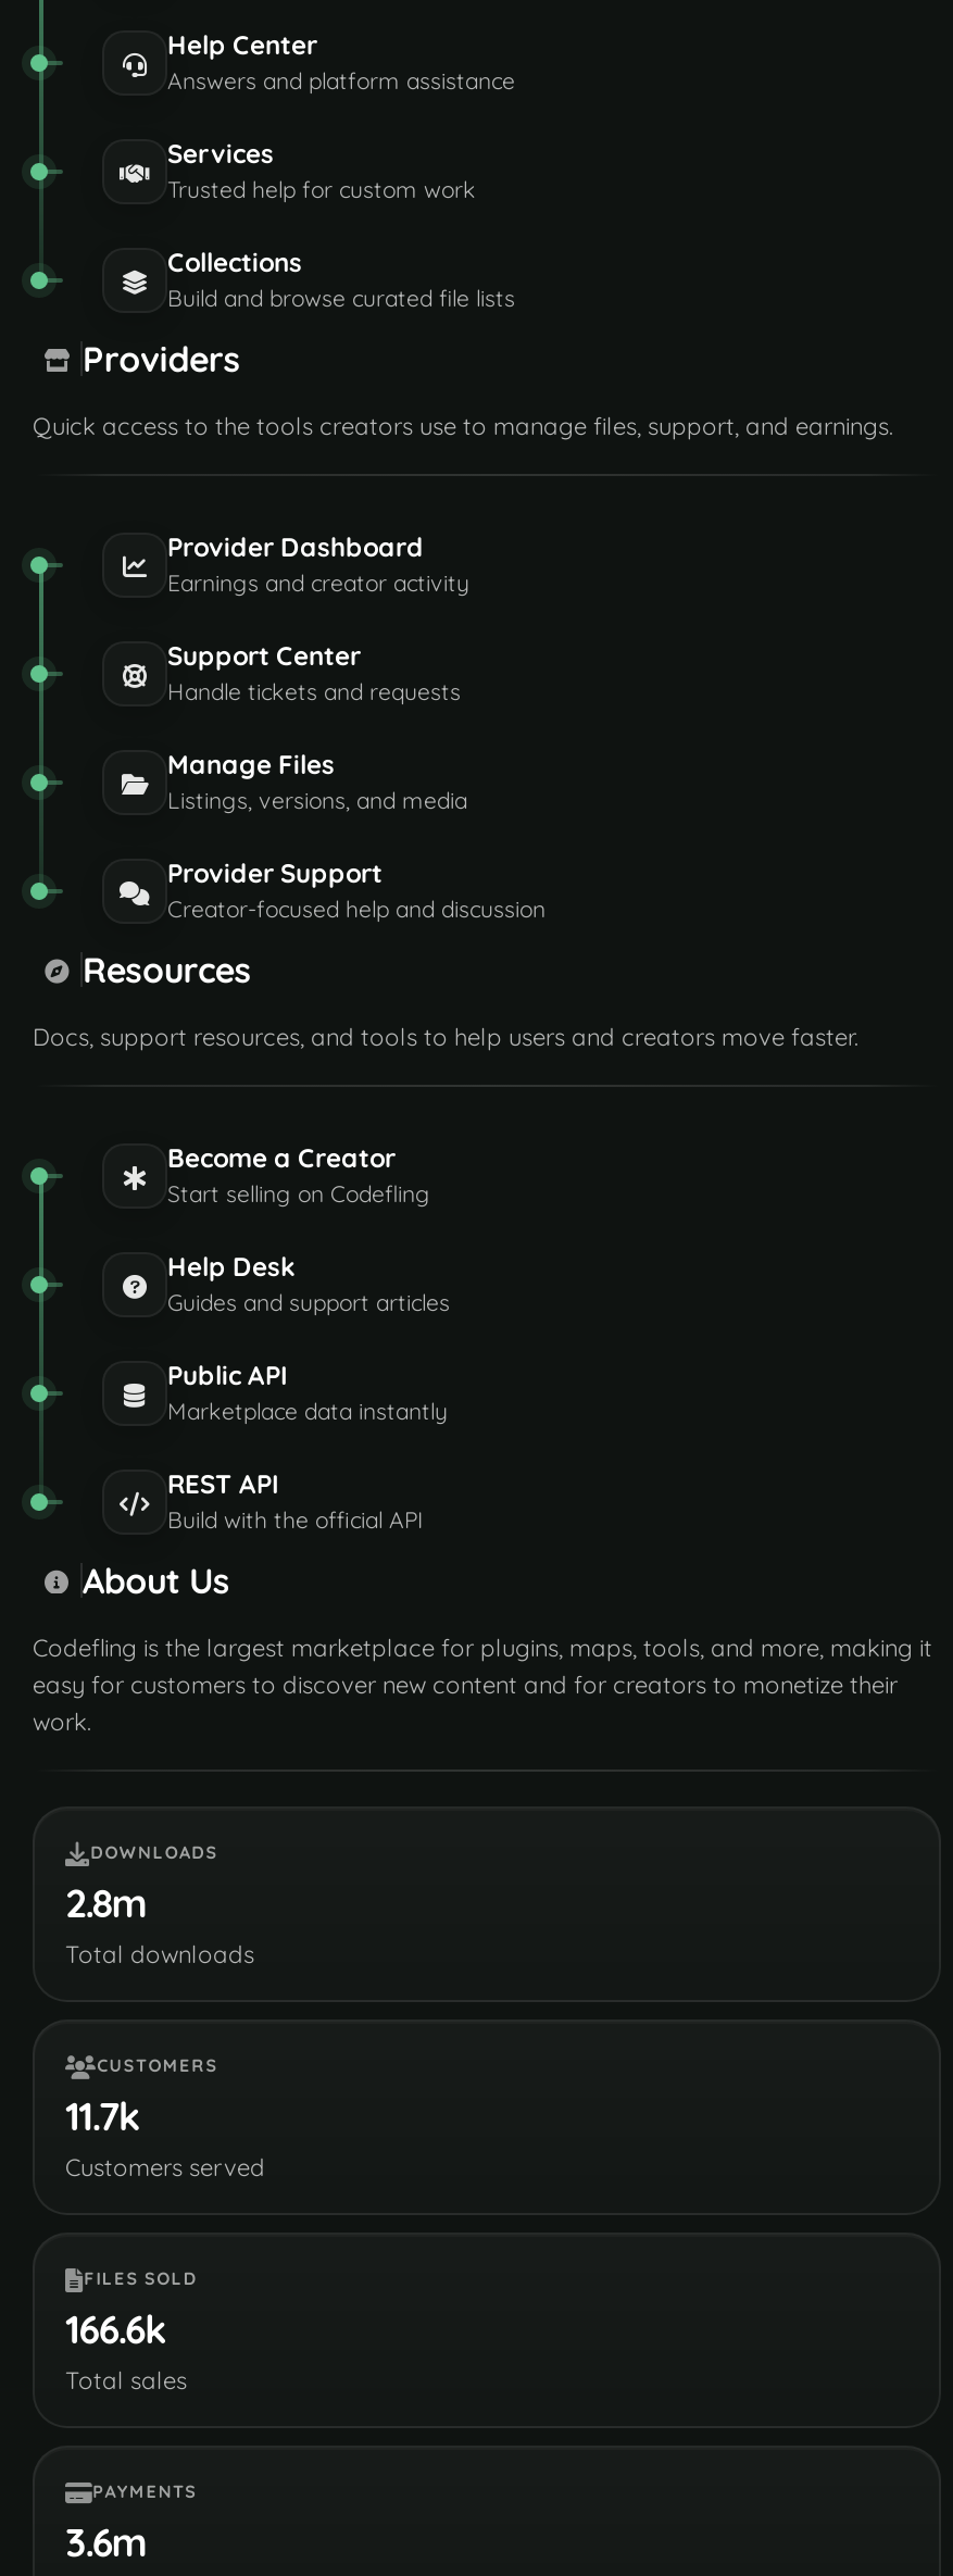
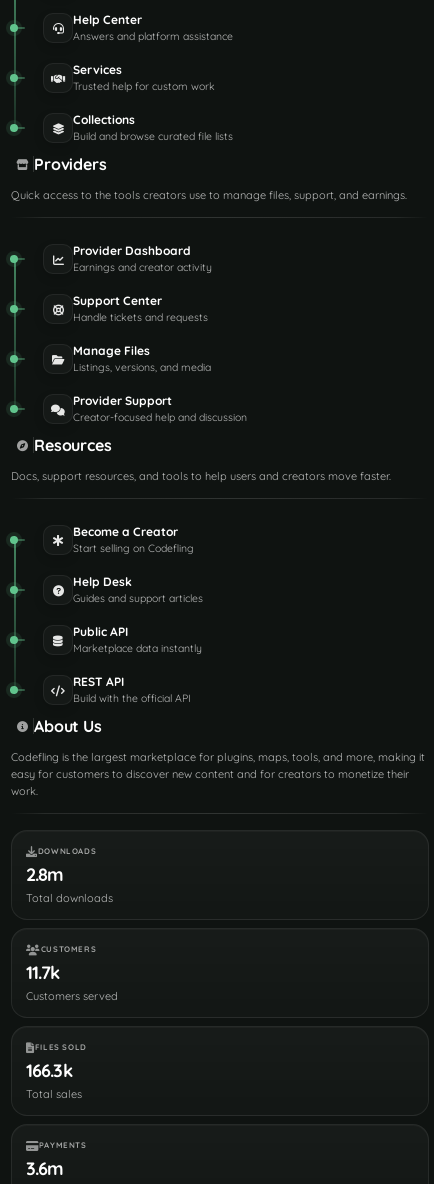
- 166.6k
+ 166.3k
